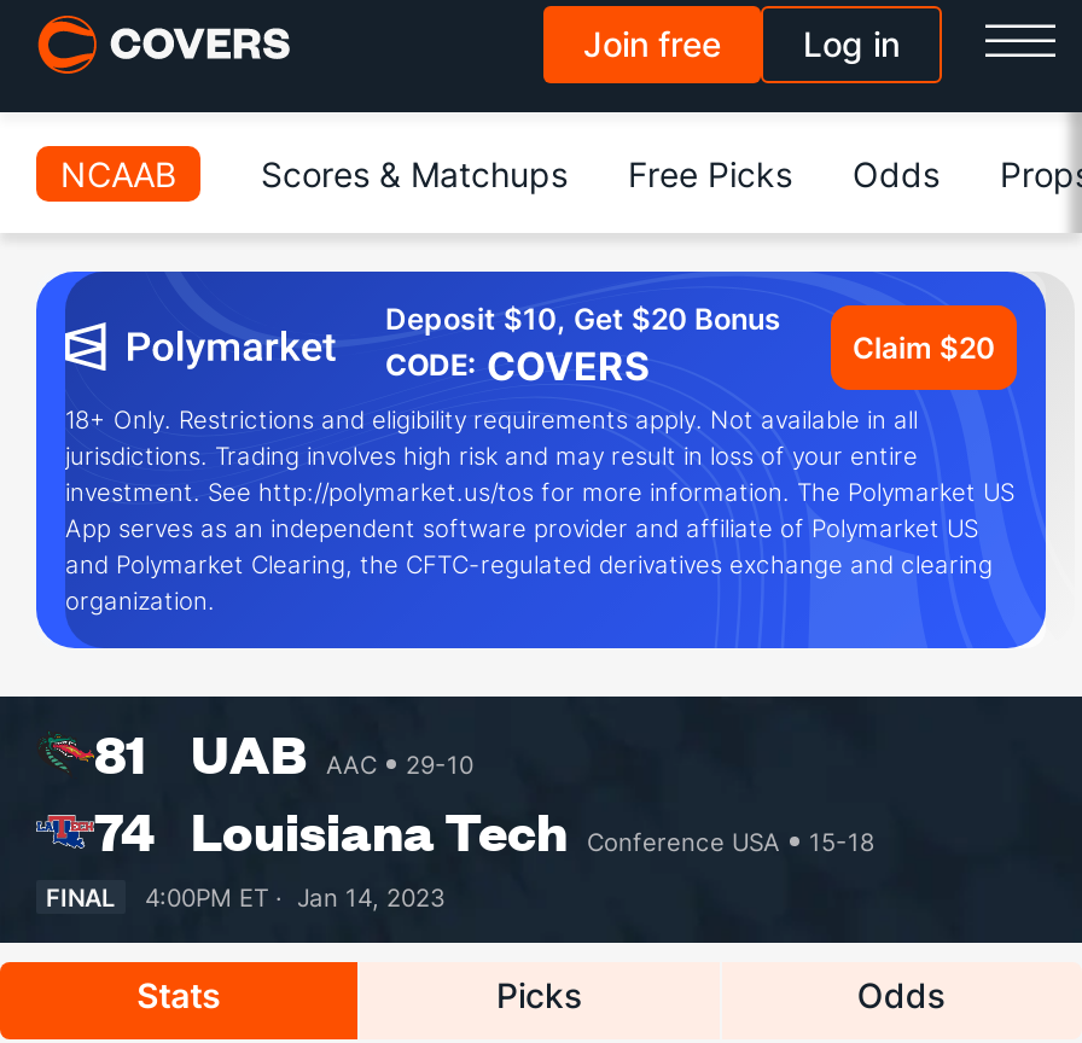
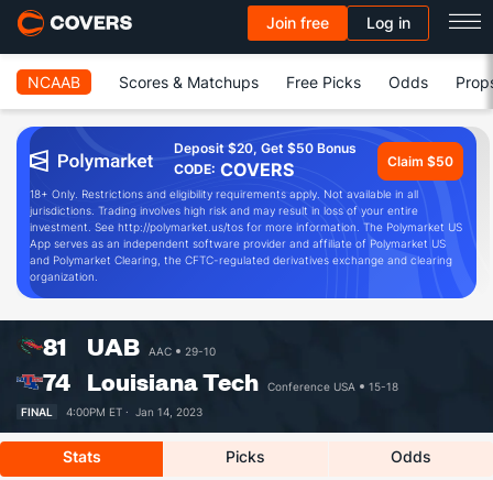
- Deposit $10, Get $20 Bonus
+ Deposit $20, Get $50 Bonus

- Claim $20
+ Claim $50
